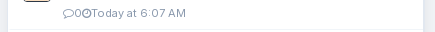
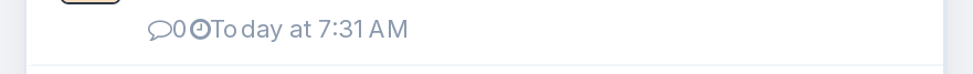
- 0 Today at 6:07 AM
+ 0 Today at 7:31 AM
